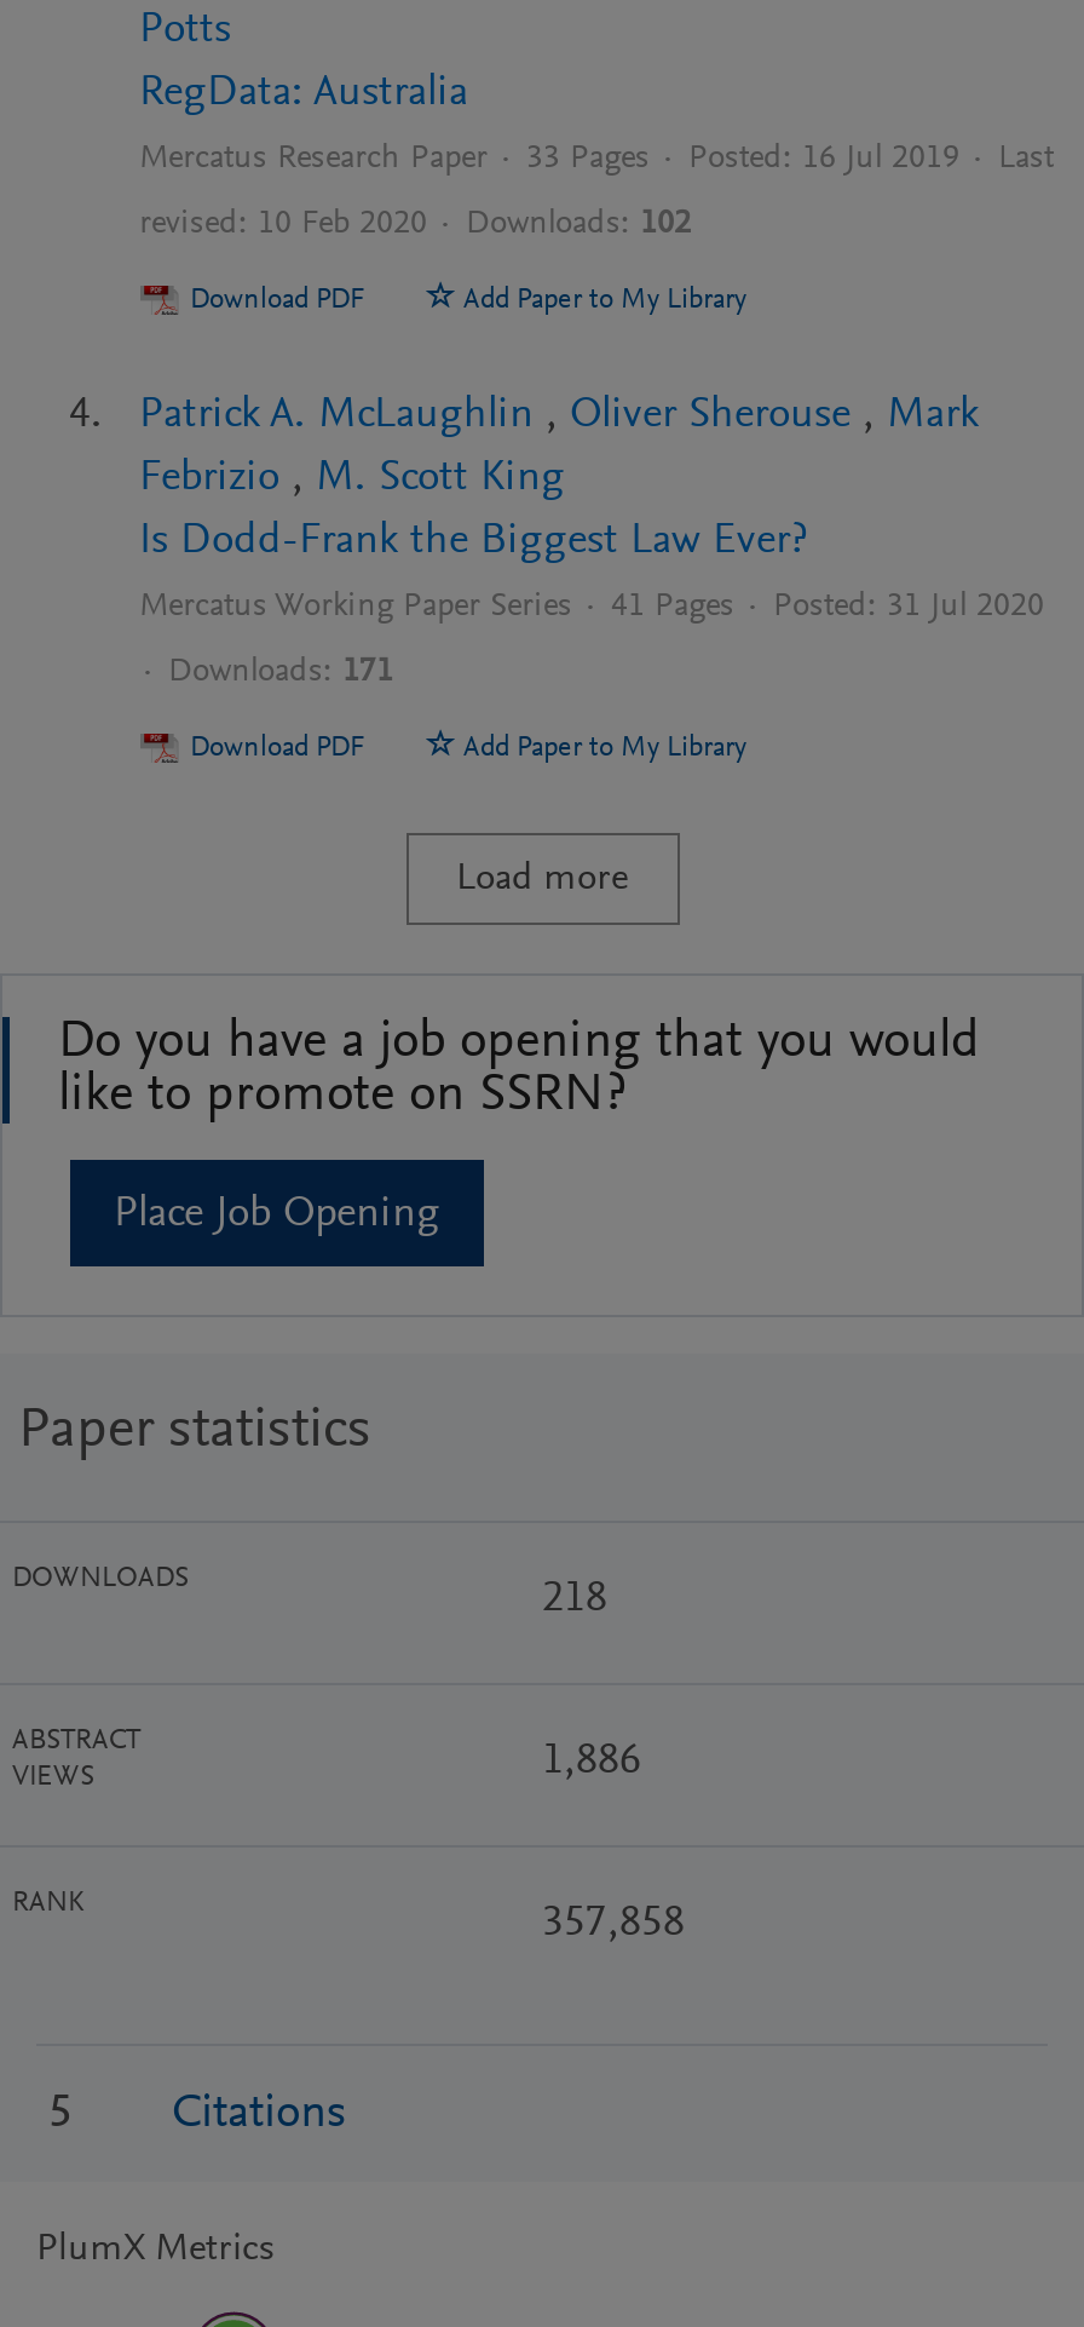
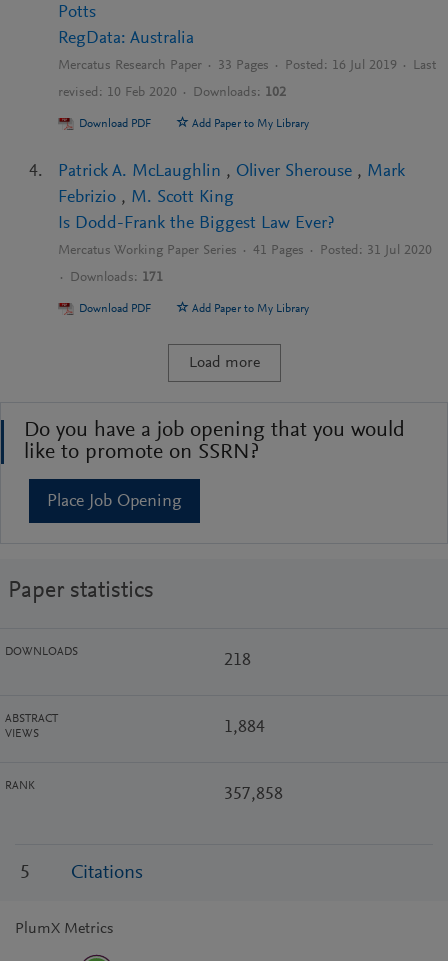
- 1,886
+ 1,884
